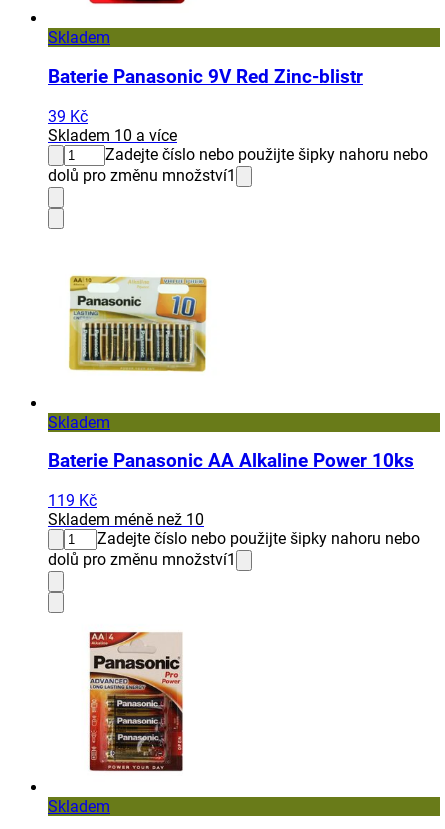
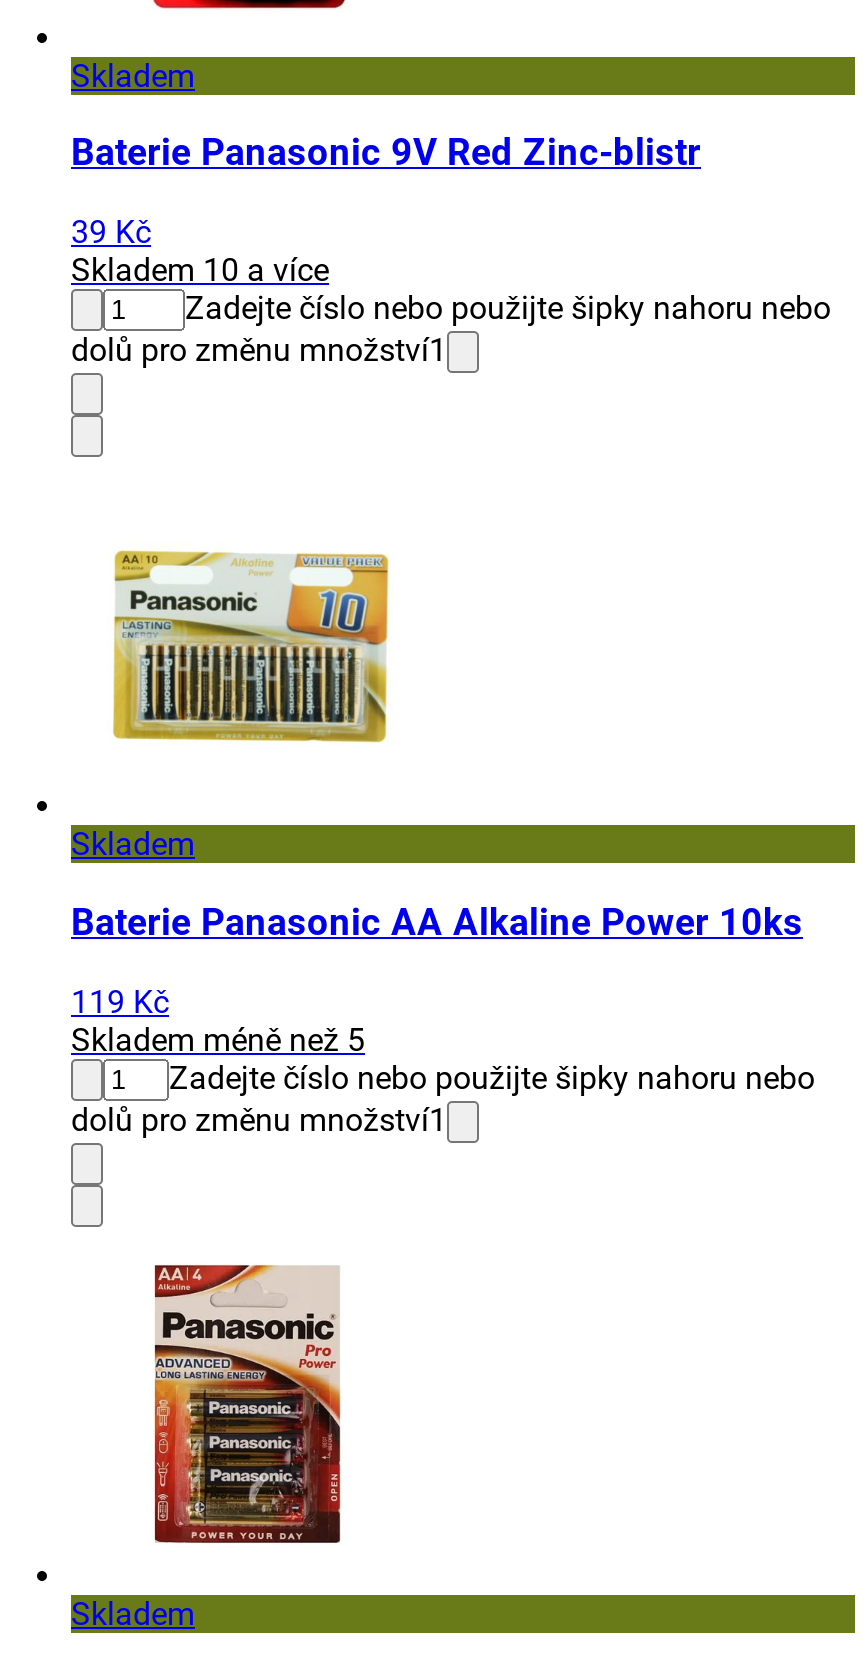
- Skladem méně než 10
+ Skladem méně než 5
